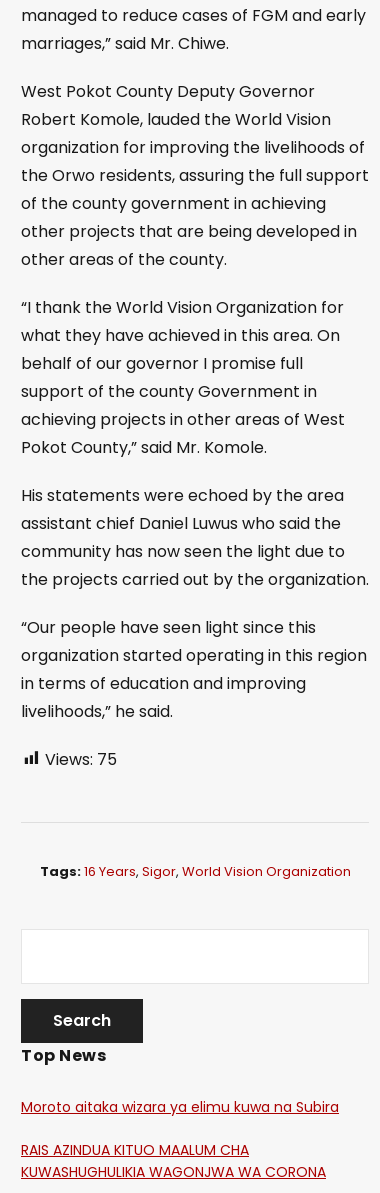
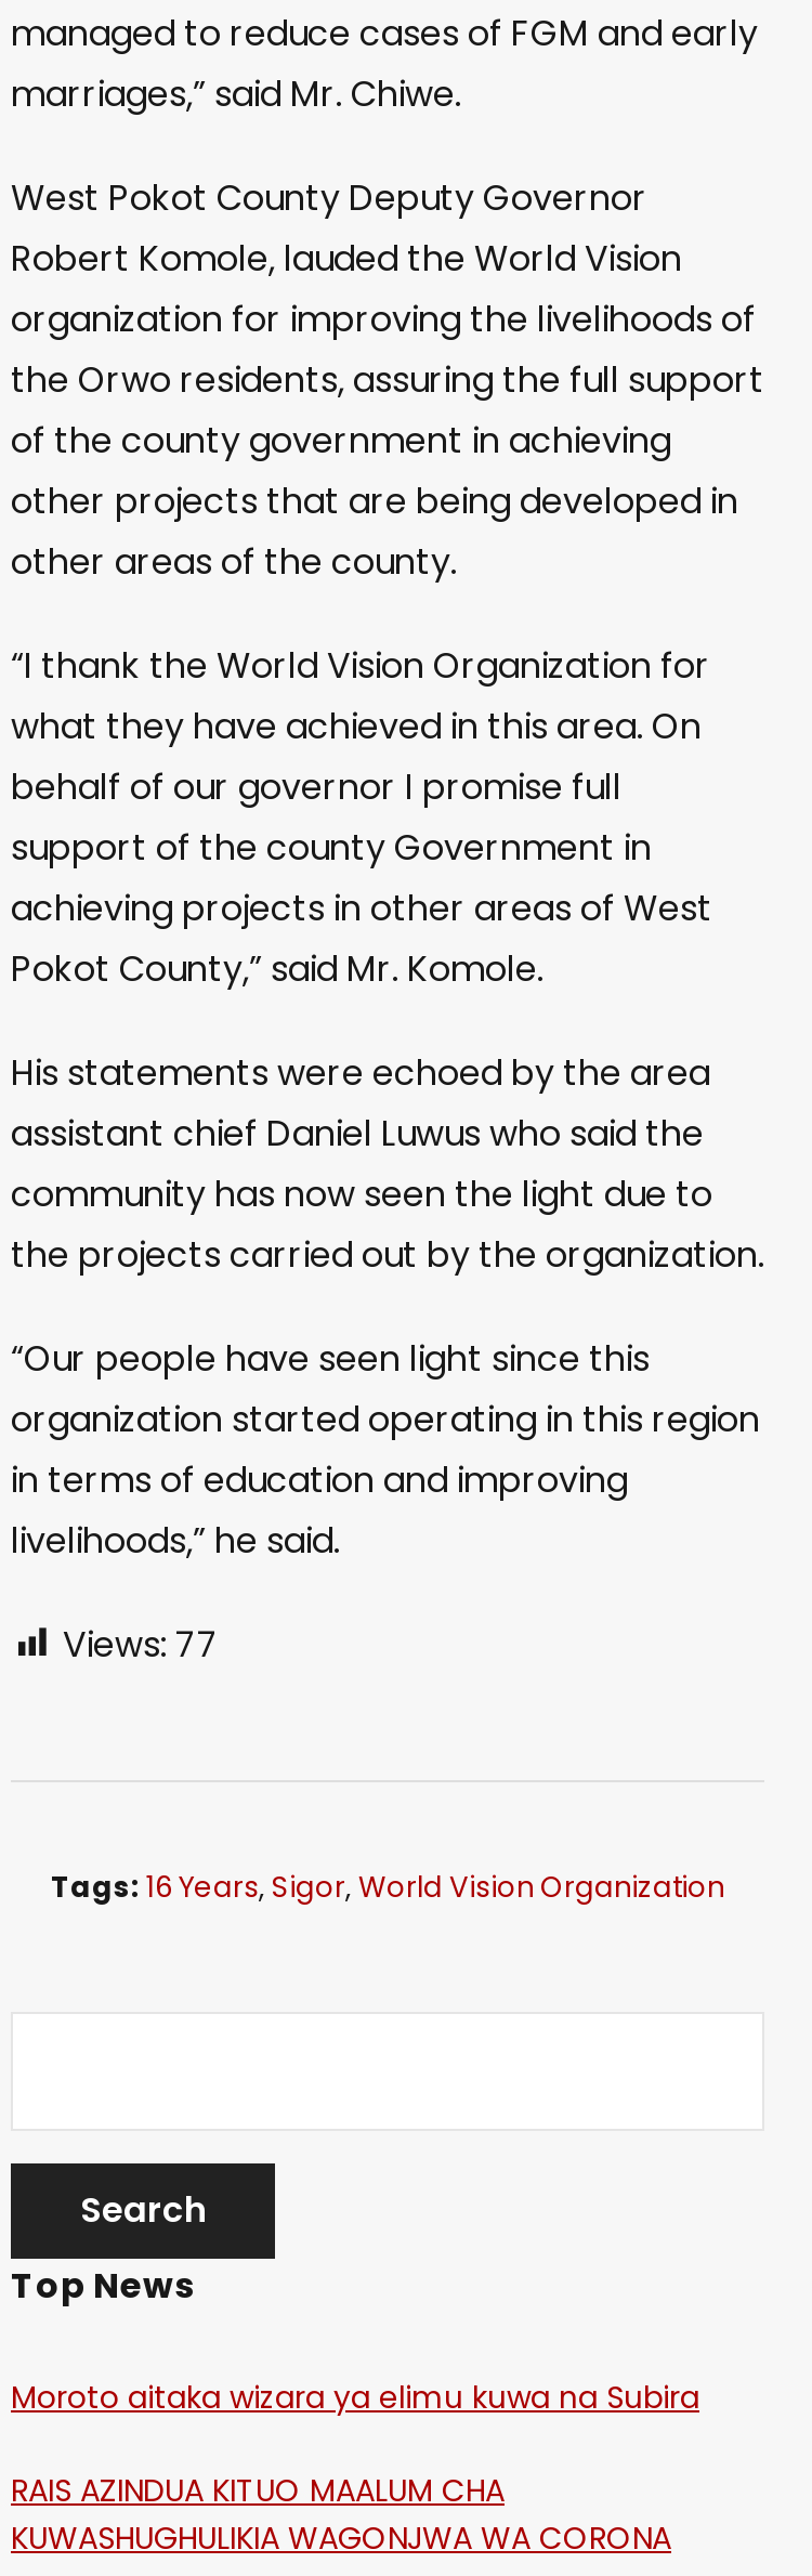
- Views: 75
+ Views: 77
